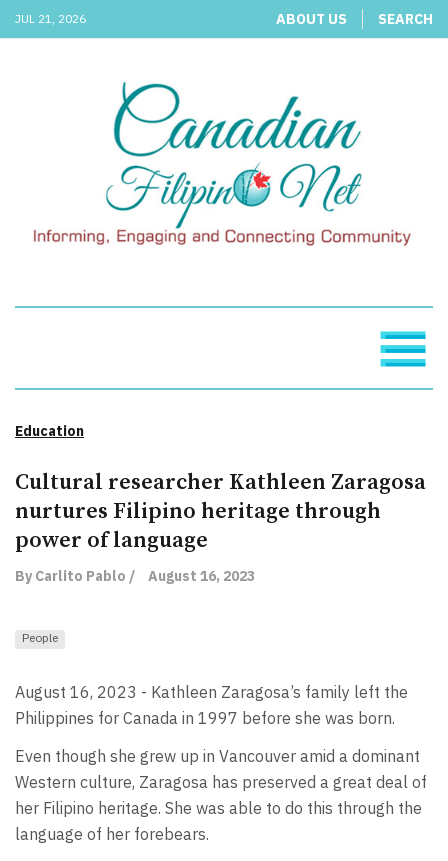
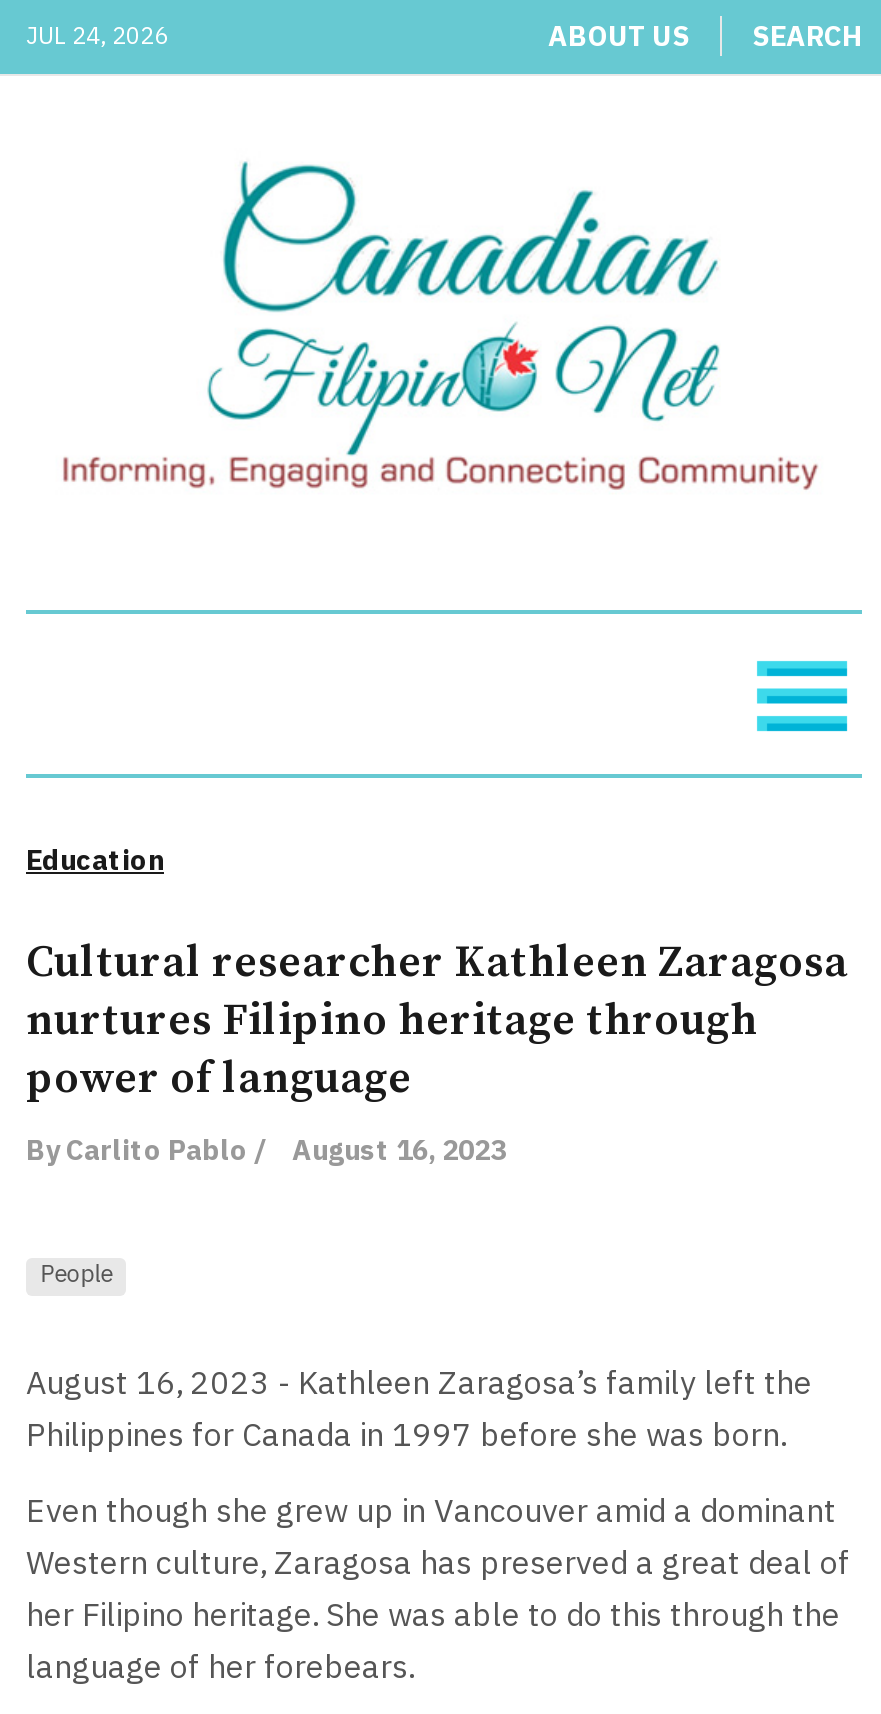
- JUL 21, 2026
+ JUL 24, 2026
